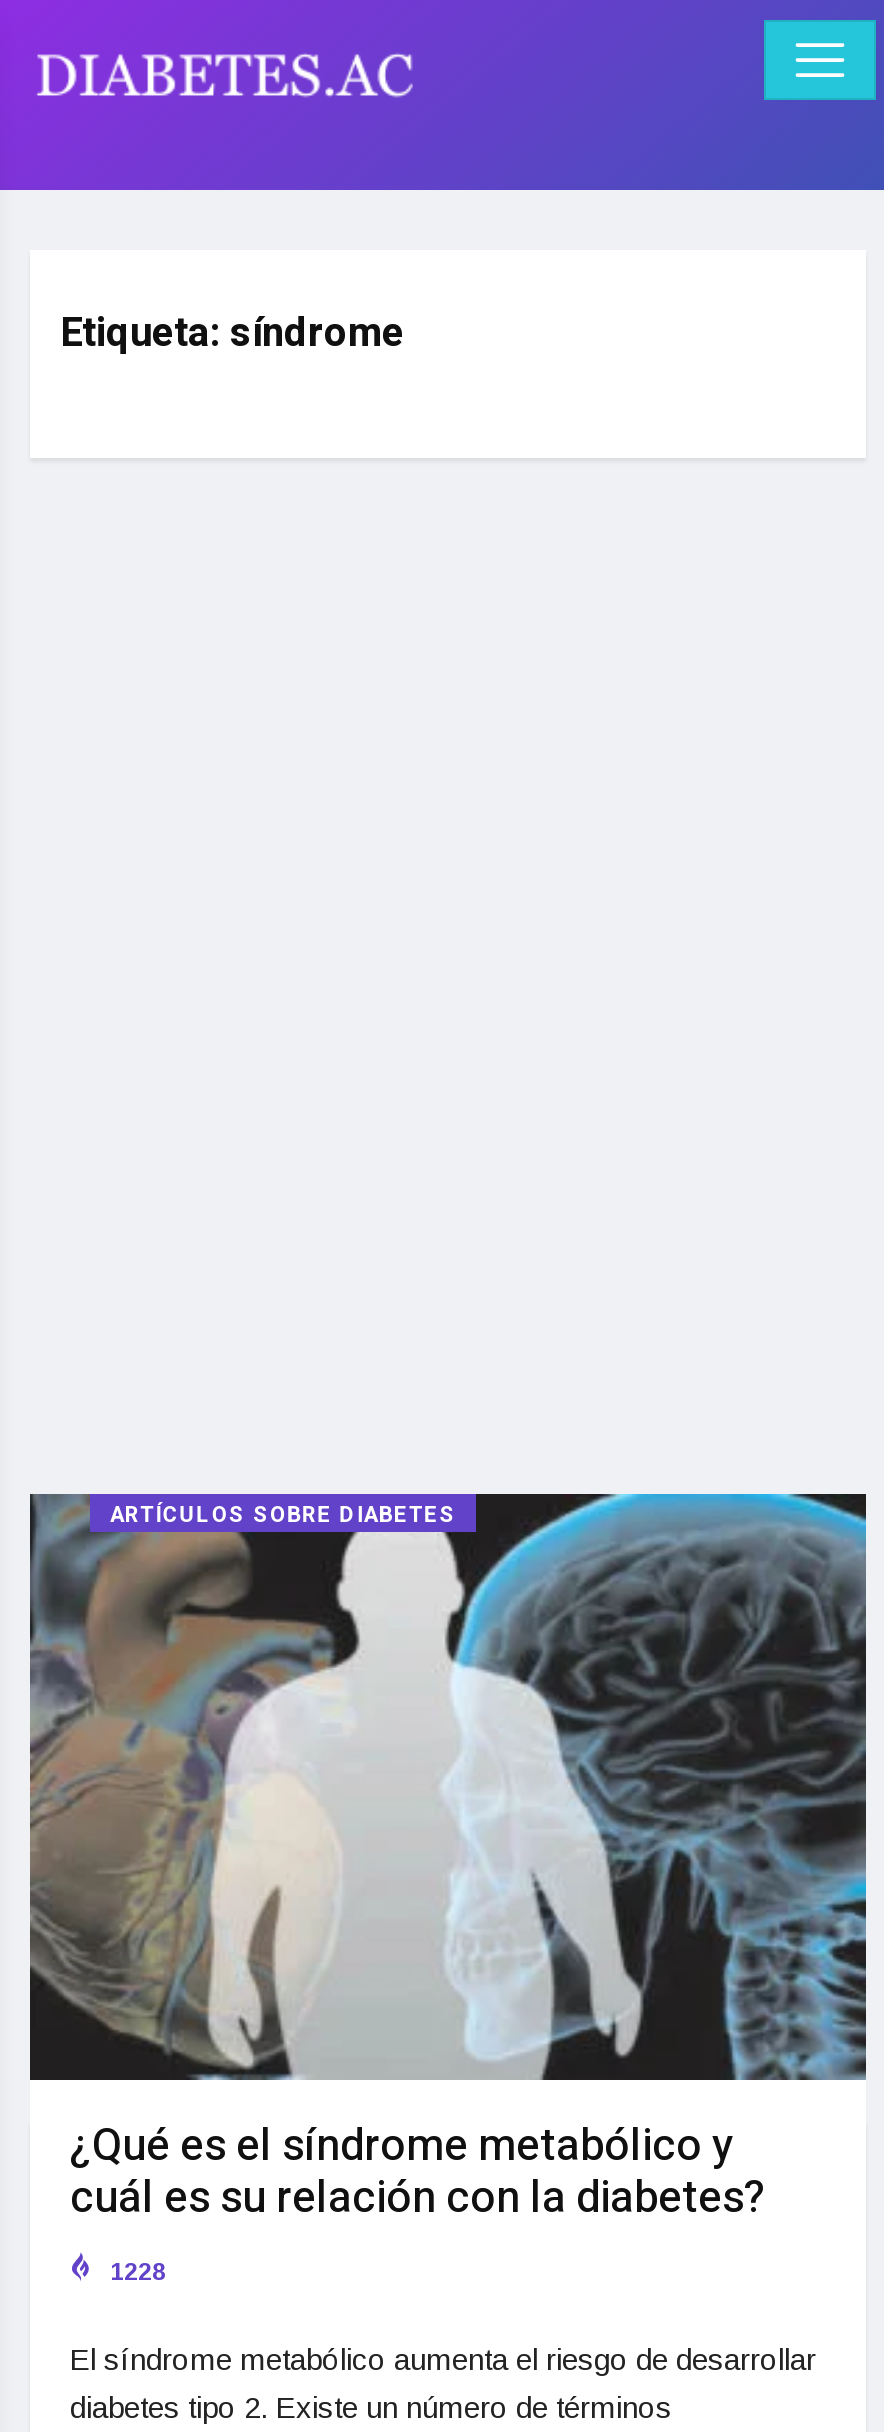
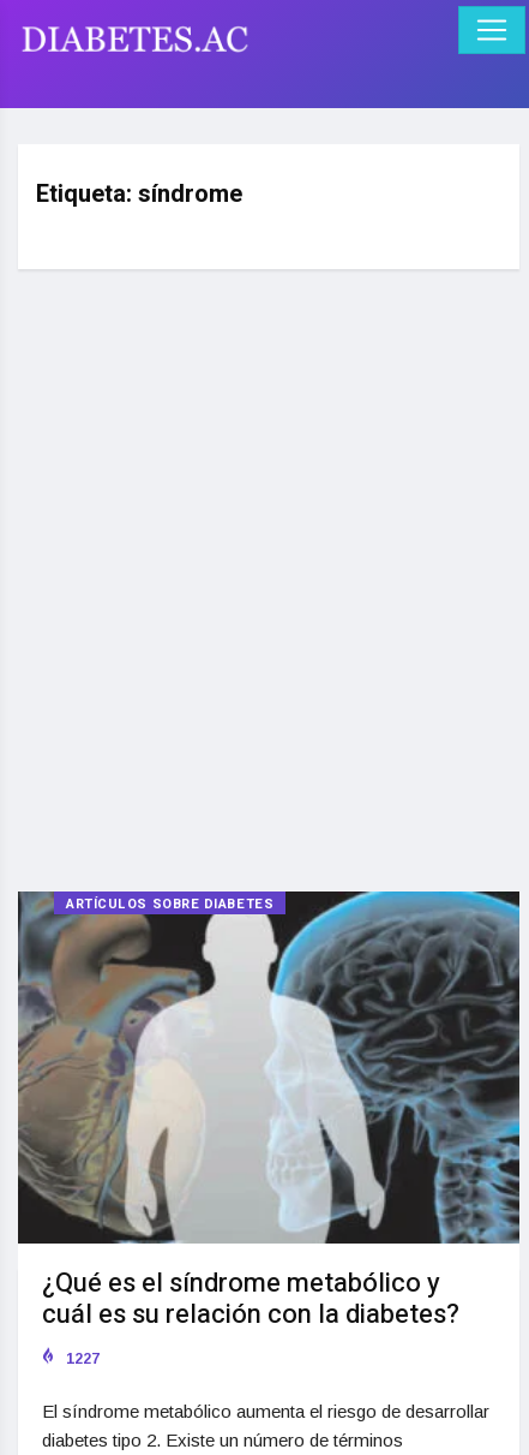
- 1228
+ 1227
